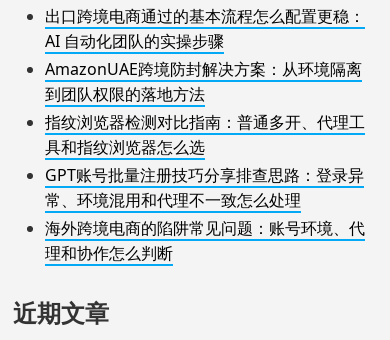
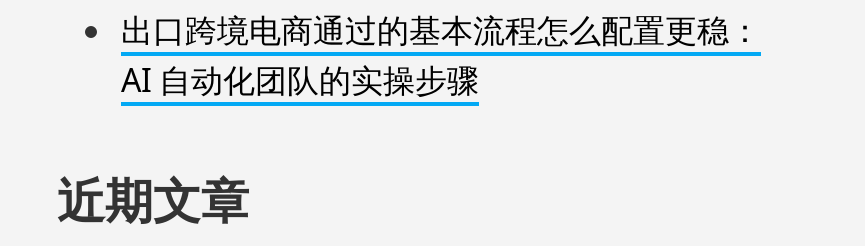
- AmazonUAE跨境防封解决方案：从环境隔离
- 到团队权限的落地方法
- 指纹浏览器检测对比指南：普通多开、代理工
- 具和指纹浏览器怎么选
- GPT账号批量注册技巧分享排查思路：登录异
- 常、环境混用和代理不一致怎么处理
- 海外跨境电商的陷阱常见问题：账号环境、代
- 理和协作怎么判断
